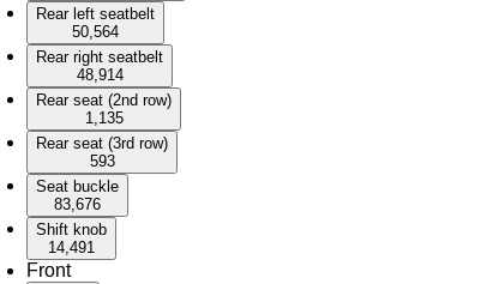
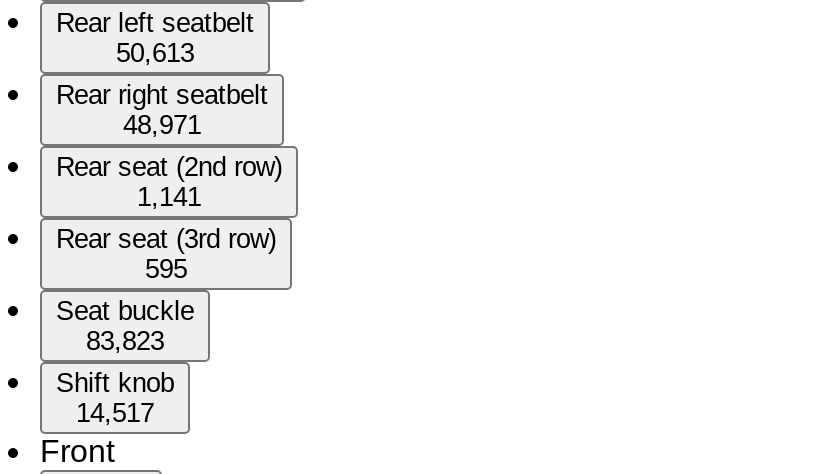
- 50,564
+ 50,613

- 48,914
+ 48,971

- 1,135
+ 1,141

- 593
+ 595

- 83,676
+ 83,823

- 14,491
+ 14,517
